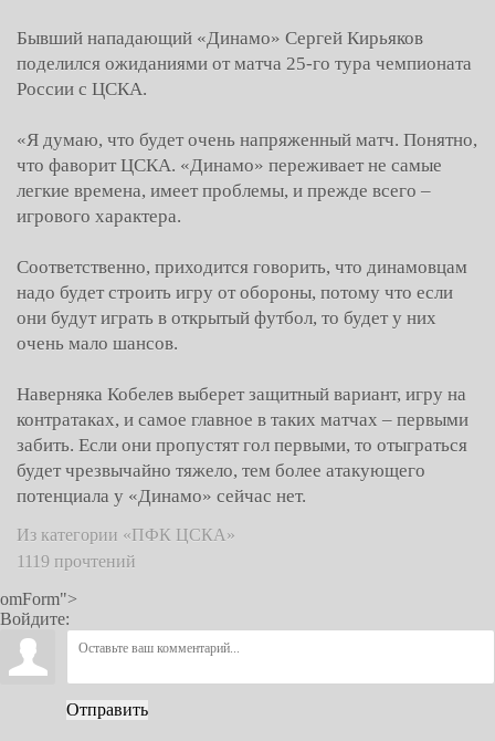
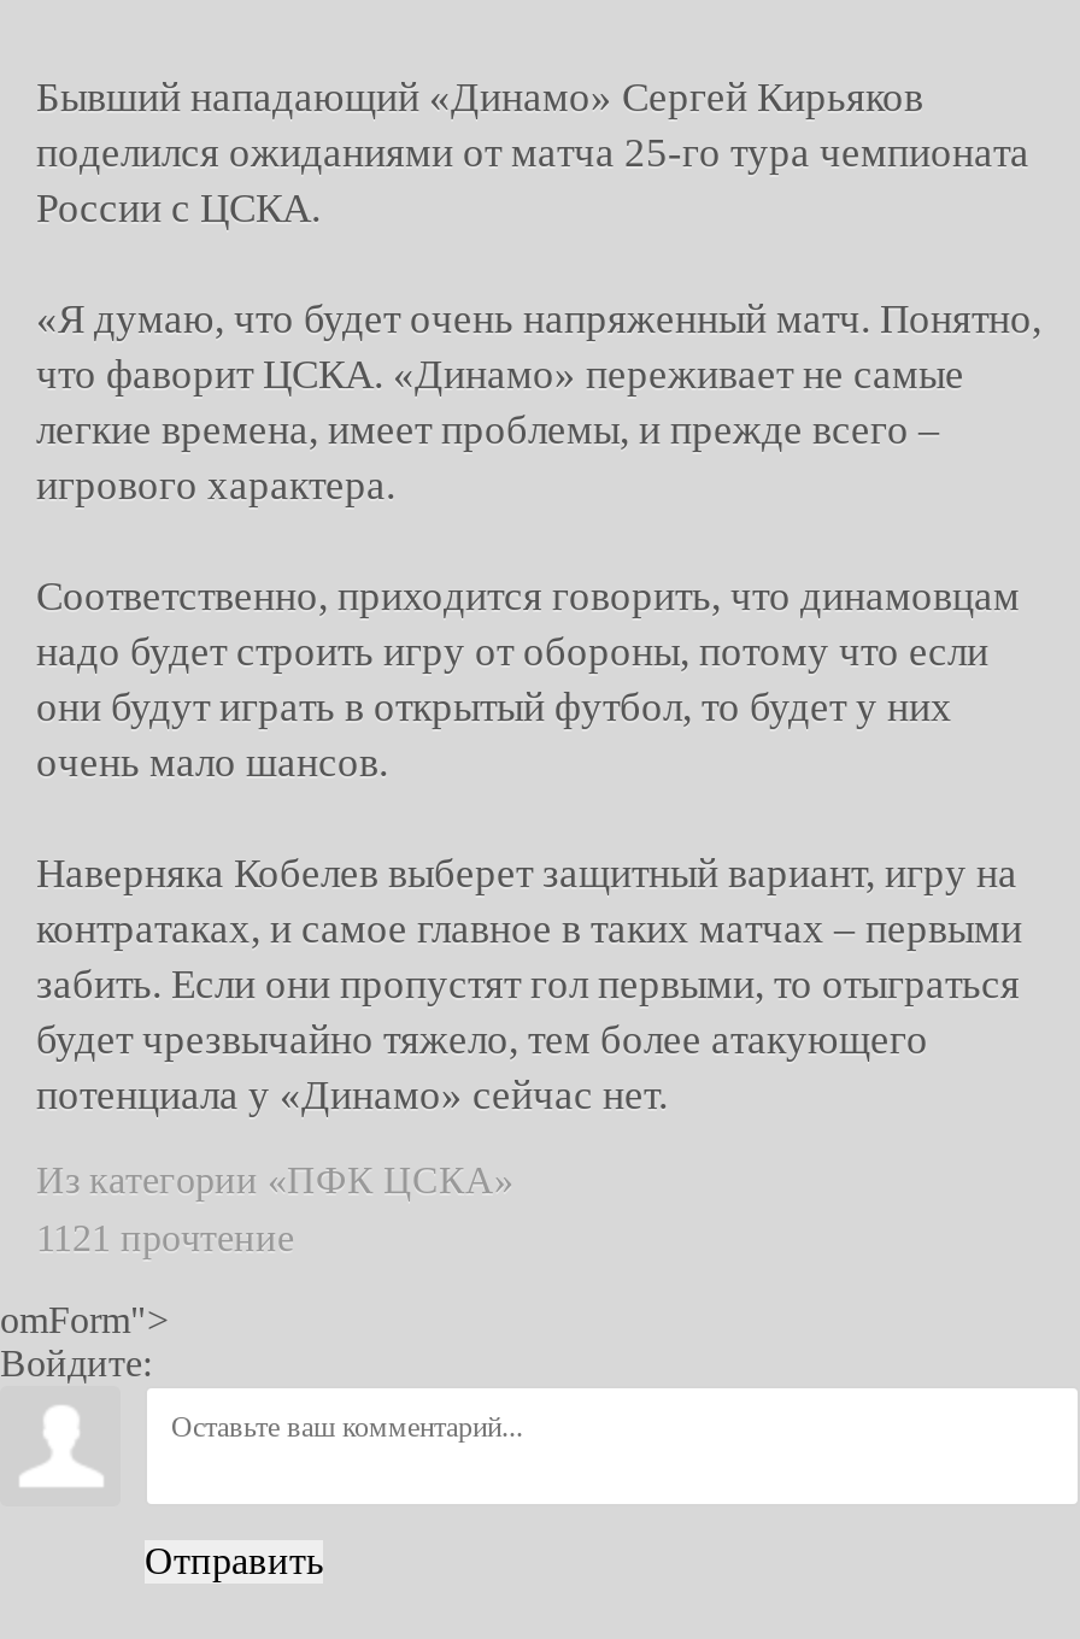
- 1119 прочтений
+ 1121 прочтение
